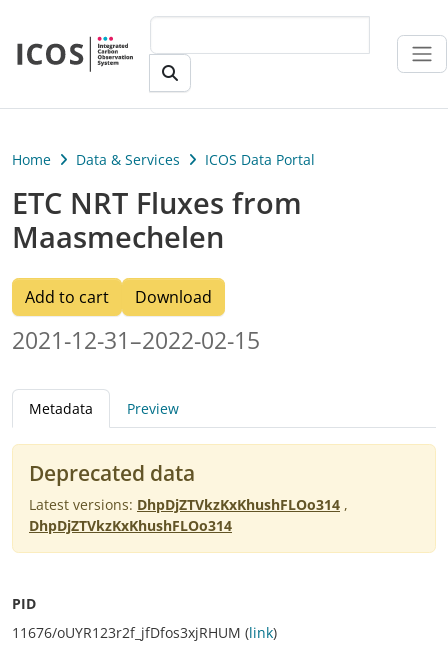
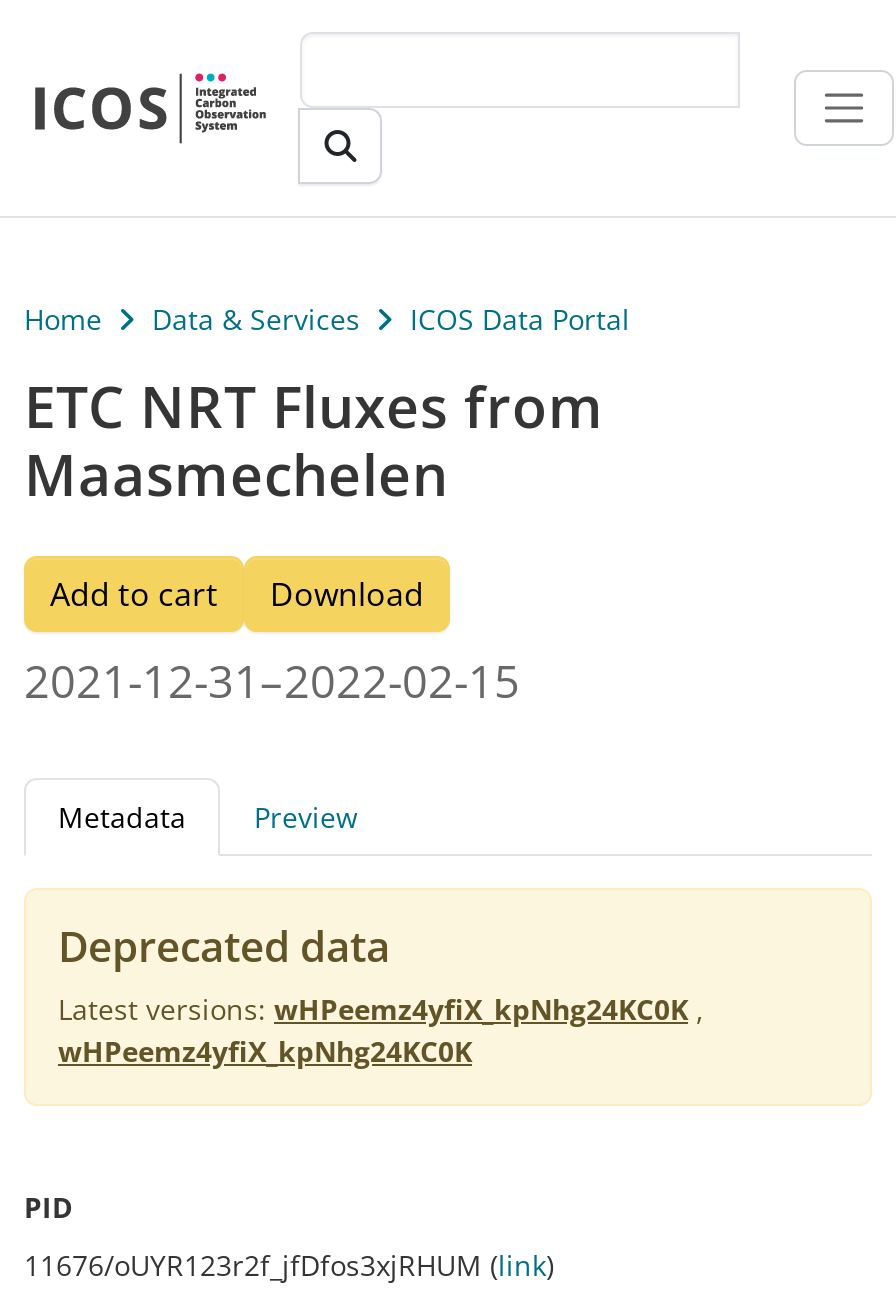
- Latest versions: DhpDjZTVkzKxKhushFLOo314,
- DhpDjZTVkzKxKhushFLOo314
+ Latest versions: wHPeemz4yfiX_kpNhg24KC0K,
+ wHPeemz4yfiX_kpNhg24KC0K
